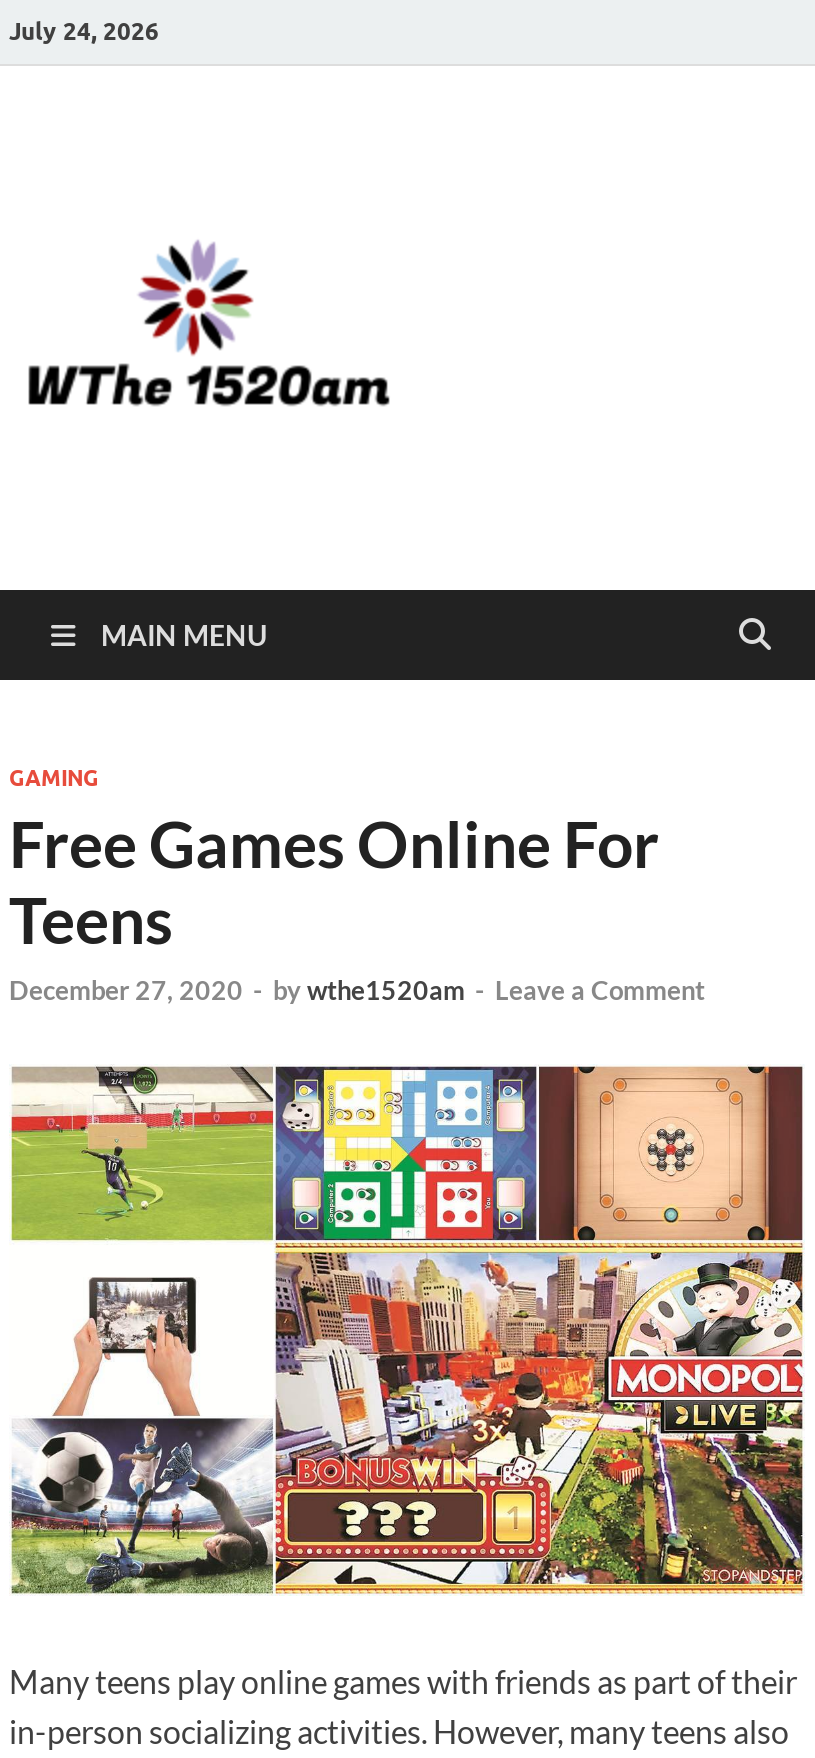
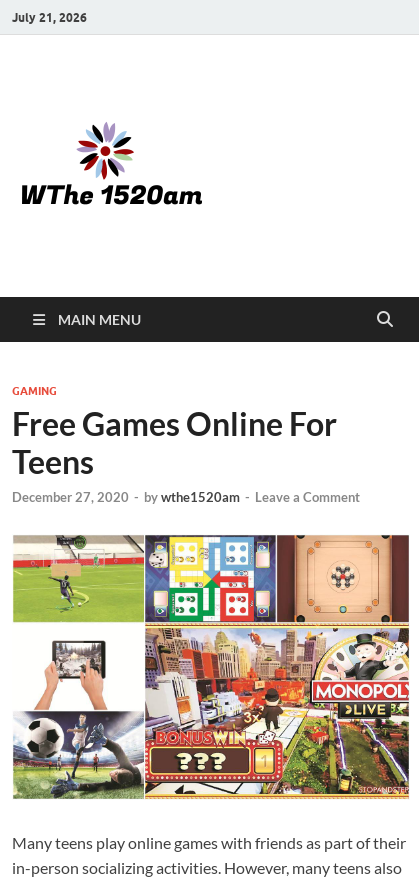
- July 24, 2026
+ July 21, 2026
